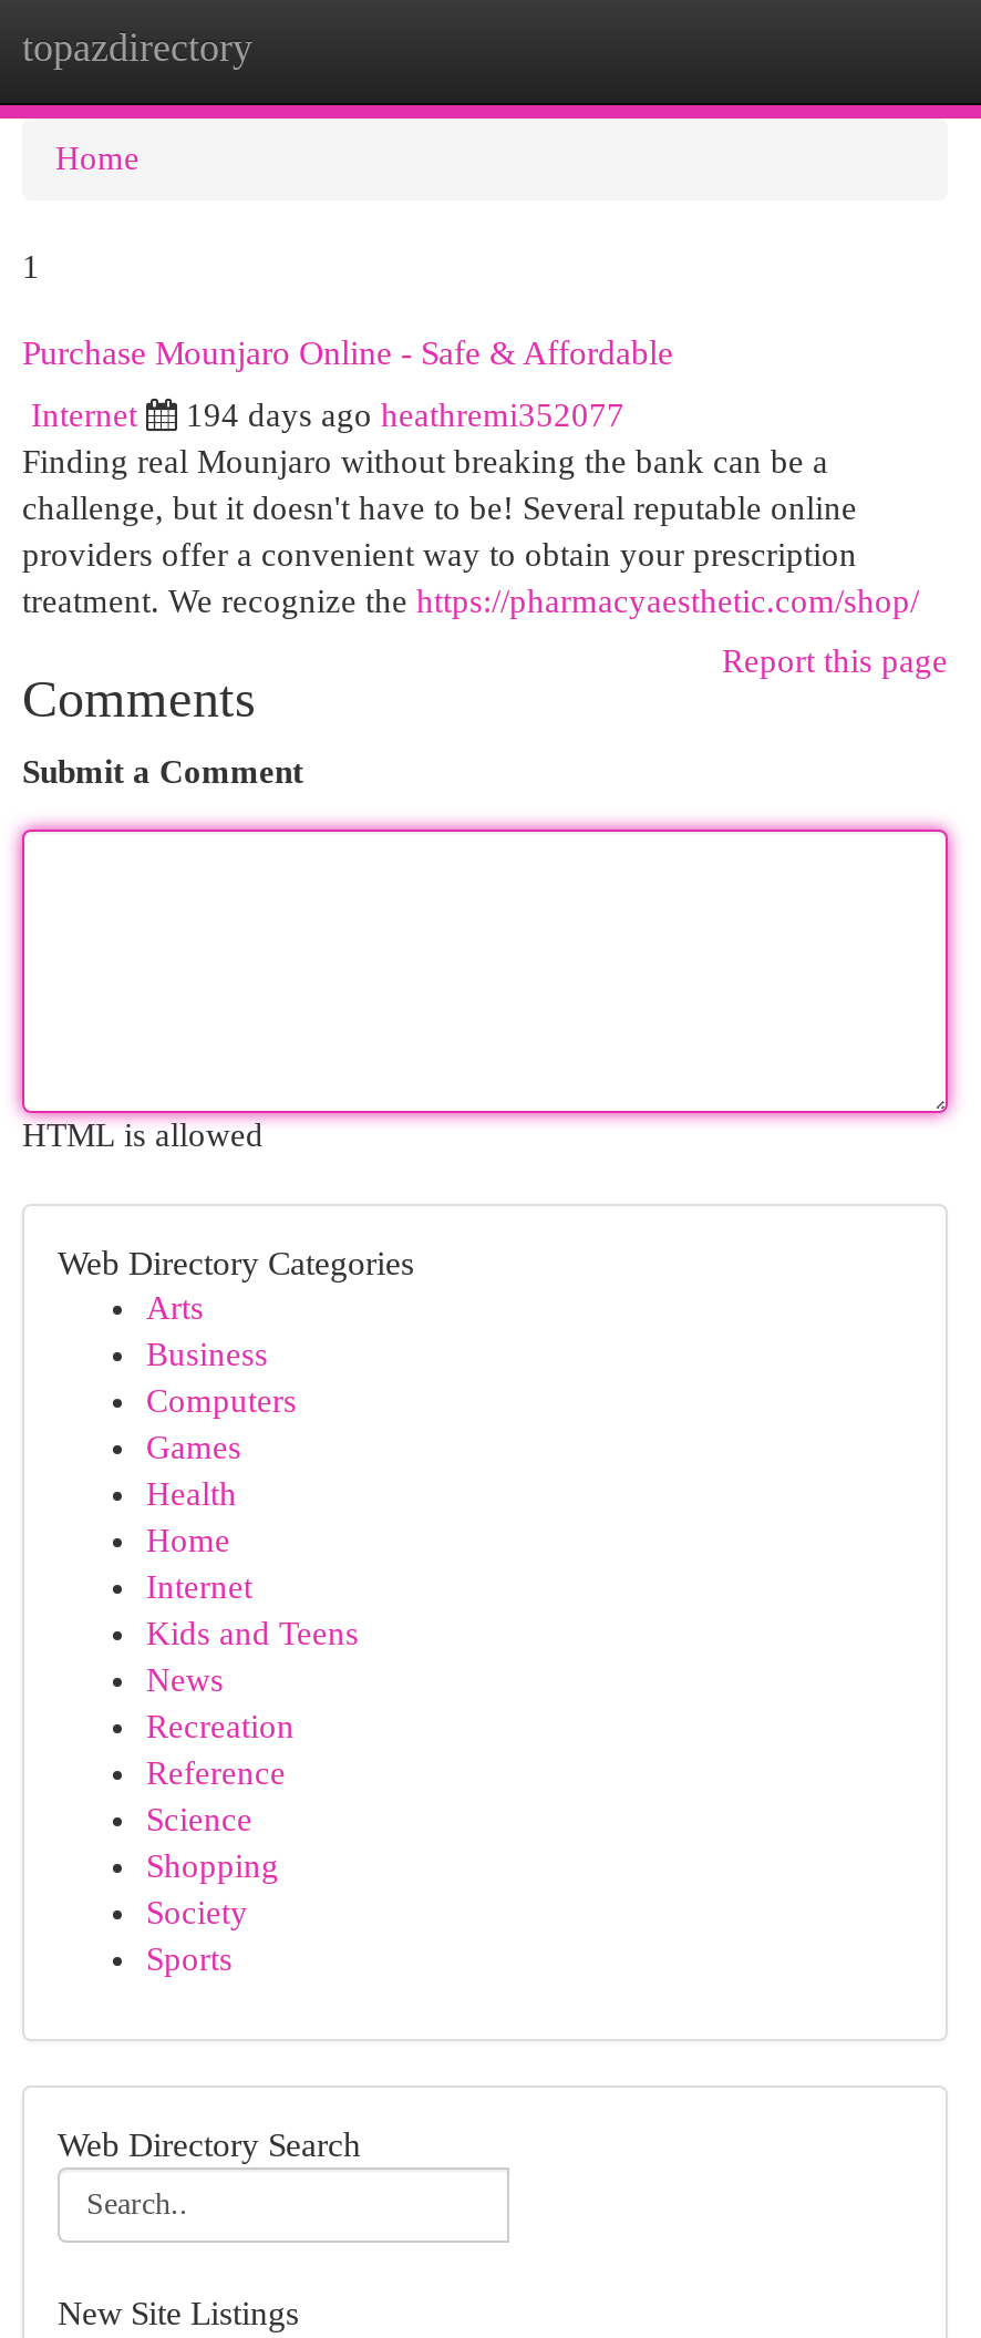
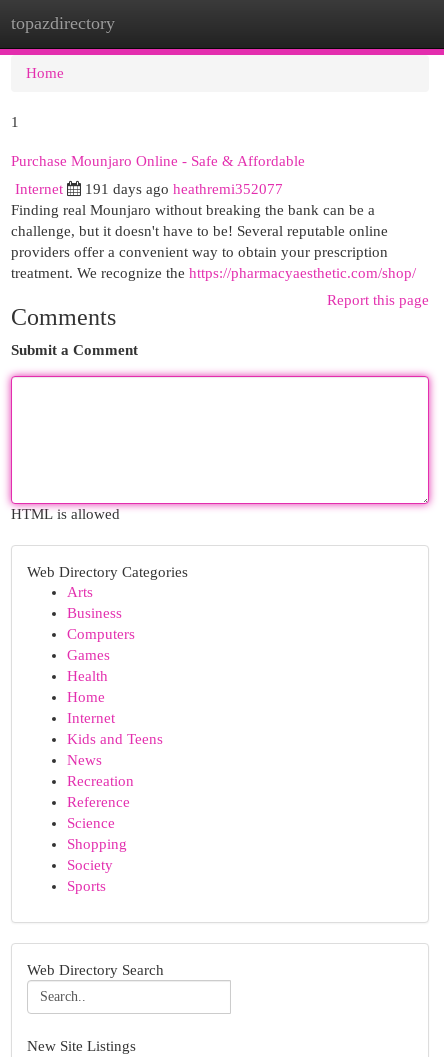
- 194 days ago heathremi352077
+ 191 days ago heathremi352077
